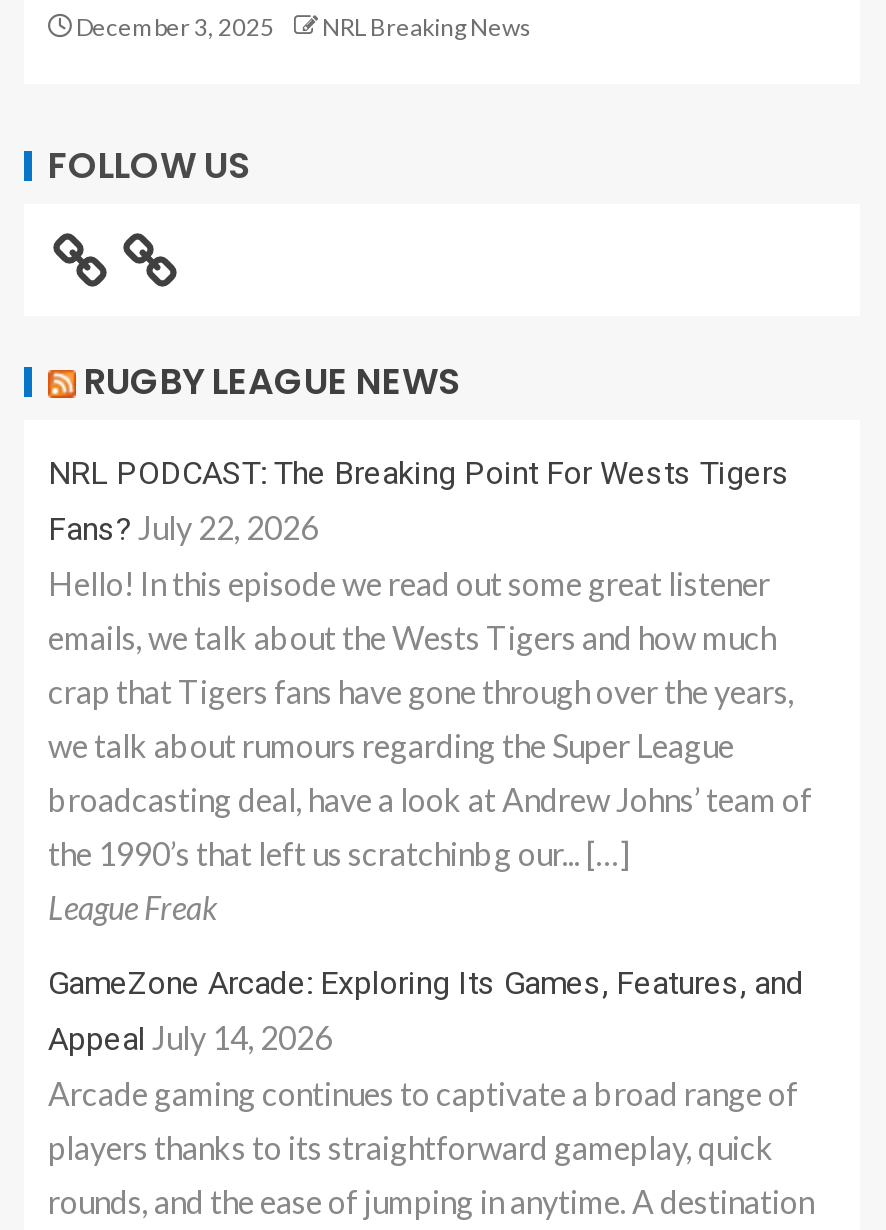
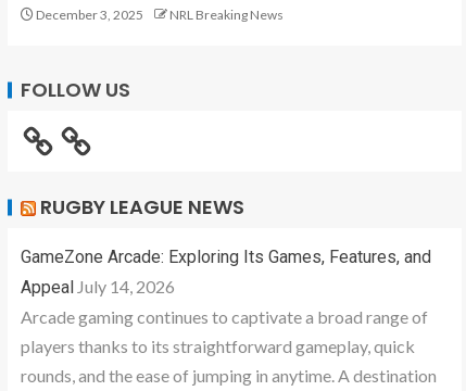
- NRL PODCAST: The Breaking Point For Wests Tigers
- Fans? July 22, 2026
- Hello! In this episode we read out some great listener
- emails, we talk about the Wests Tigers and how much
- crap that Tigers fans have gone through over the years,
- we talk about rumours regarding the Super League
- broadcasting deal, have a look at Andrew Johns’ team of
- the 1990’s that left us scratchinbg our... […]
- League Freak
